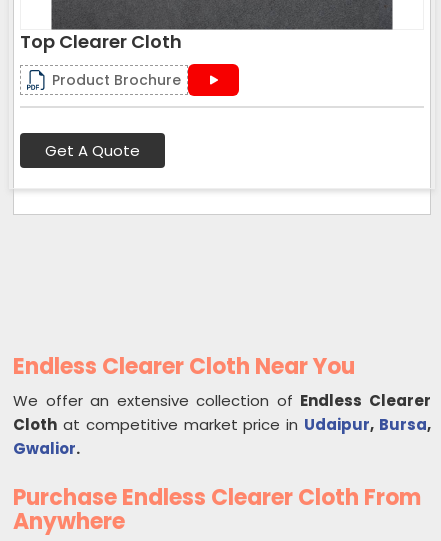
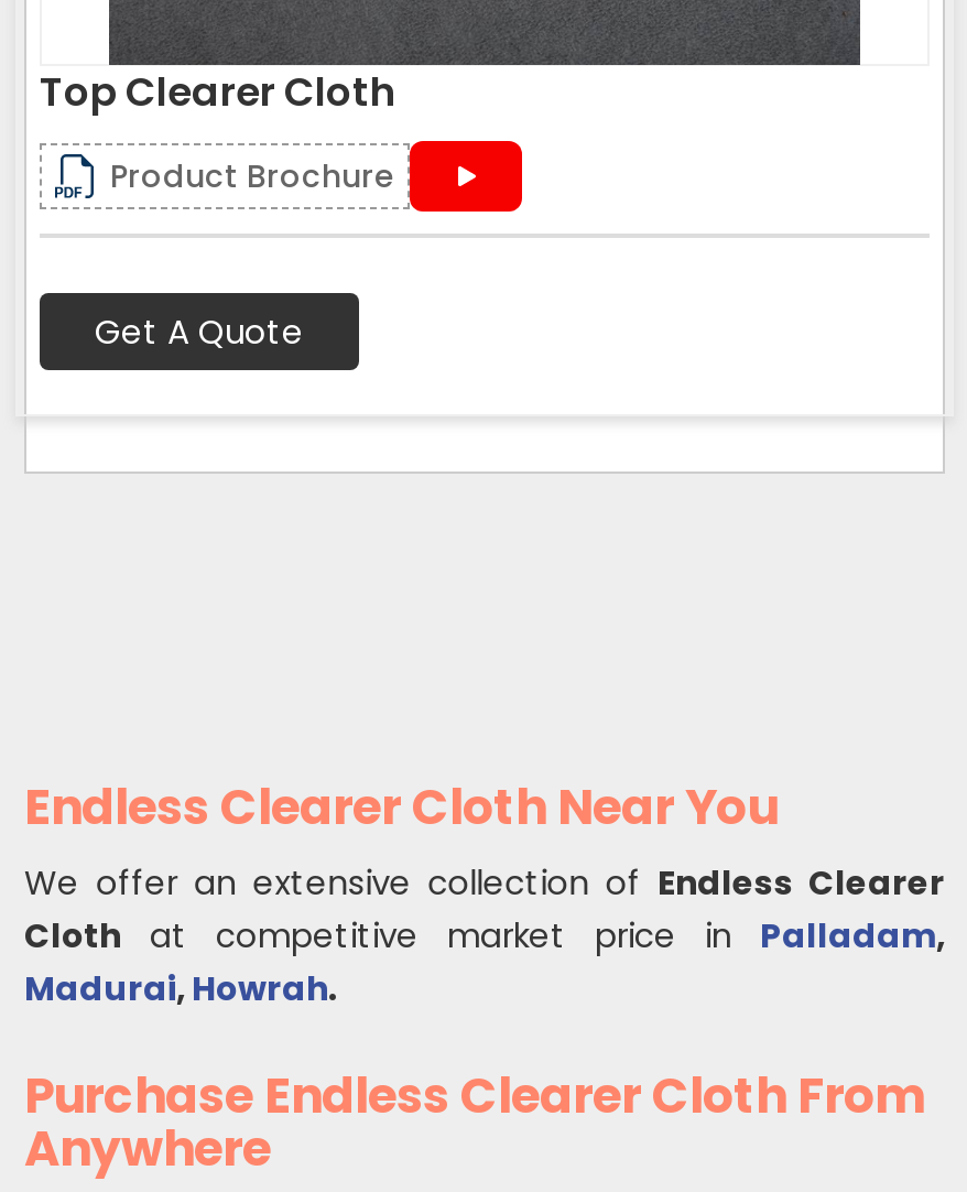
- Cloth at competitive market price in Udaipur, Bursa,
- Gwalior.
+ Cloth at competitive market price in Palladam,
+ Madurai, Howrah.
